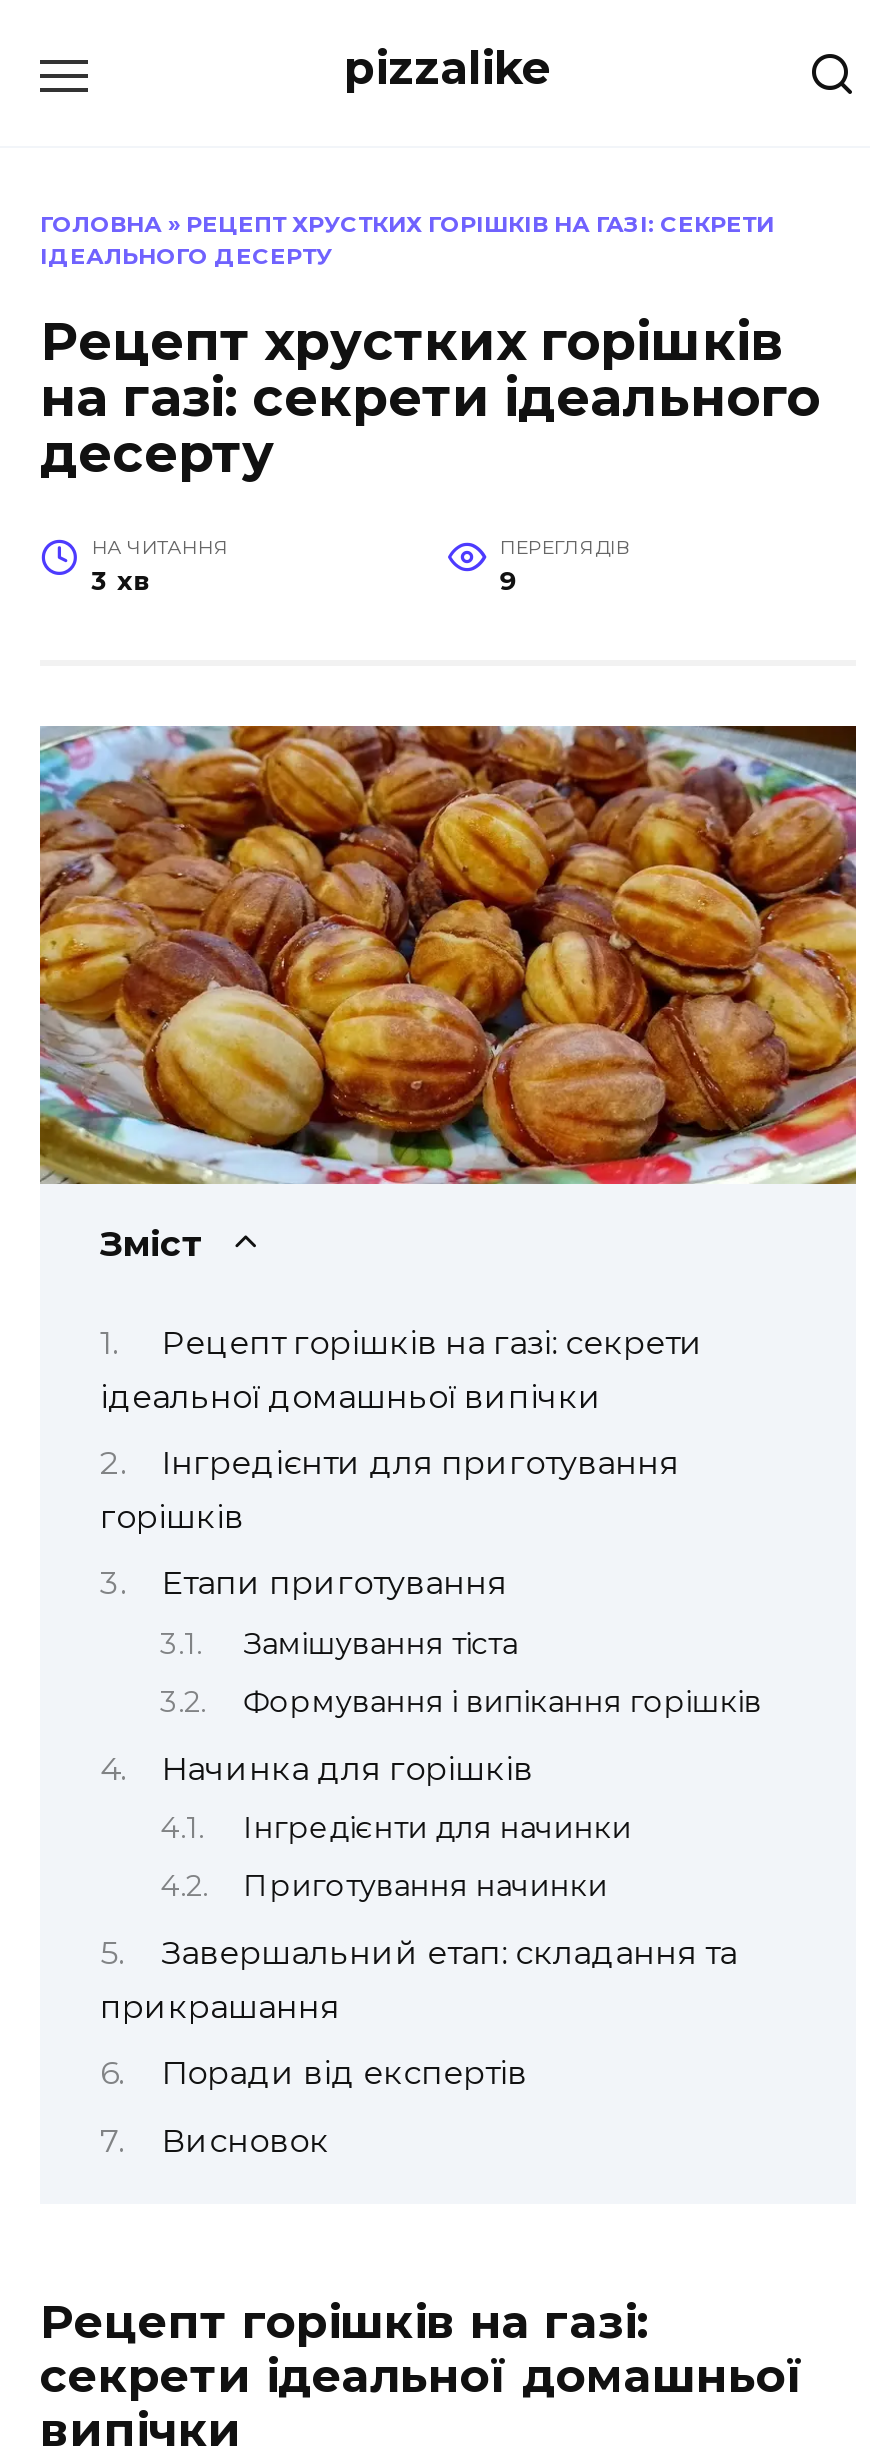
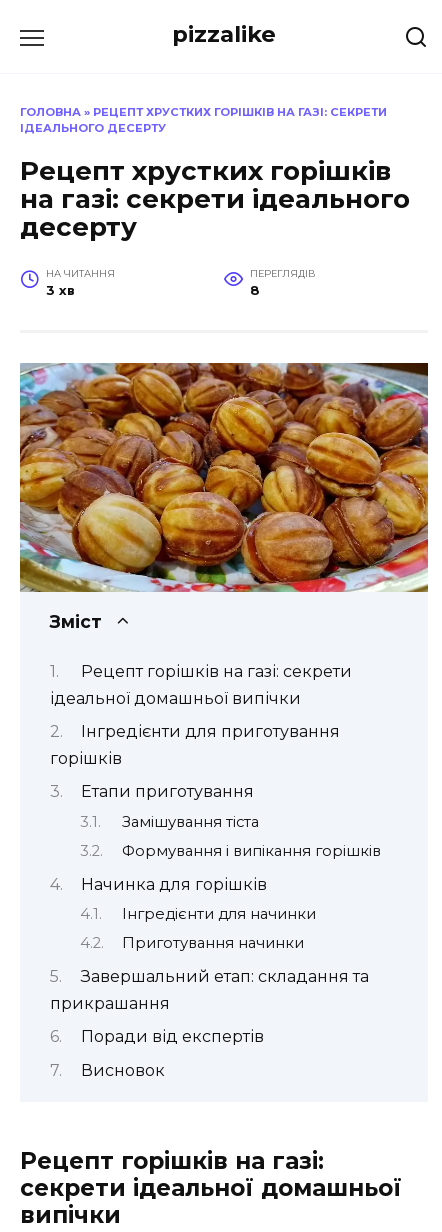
- 9
+ 8
